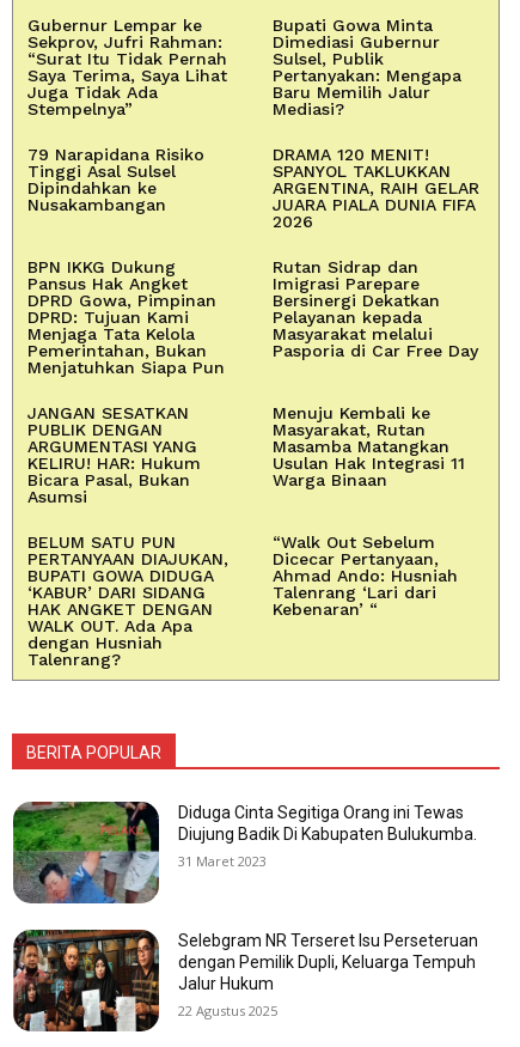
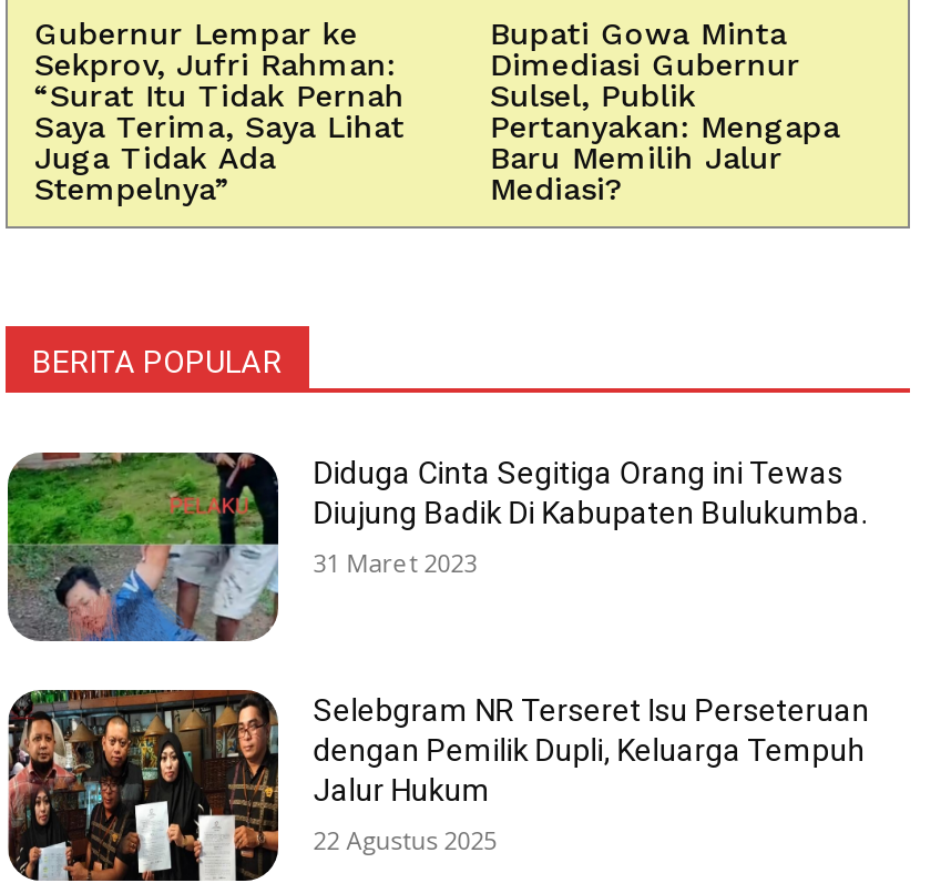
- 79 Narapidana Risiko
- Tinggi Asal Sulsel
- Dipindahkan ke
- Nusakambangan

- DRAMA 120 MENIT!
- SPANYOL TAKLUKKAN
- ARGENTINA, RAIH GELAR
- JUARA PIALA DUNIA FIFA
- 2026
- BPN IKKG Dukung
- Pansus Hak Angket
- DPRD Gowa, Pimpinan
- DPRD: Tujuan Kami
- Menjaga Tata Kelola
- Pemerintahan, Bukan
- Menjatuhkan Siapa Pun

- Rutan Sidrap dan
- Imigrasi Parepare
- Bersinergi Dekatkan
- Pelayanan kepada
- Masyarakat melalui
- Pasporia di Car Free Day
- JANGAN SESATKAN
- PUBLIK DENGAN
- ARGUMENTASI YANG
- KELIRU! HAR: Hukum
- Bicara Pasal, Bukan
- Asumsi

- Menuju Kembali ke
- Masyarakat, Rutan
- Masamba Matangkan
- Usulan Hak Integrasi 11
- Warga Binaan
- BELUM SATU PUN
- PERTANYAAN DIAJUKAN,
- BUPATI GOWA DIDUGA
- ‘KABUR’ DARI SIDANG
- HAK ANGKET DENGAN
- WALK OUT. Ada Apa
- dengan Husniah
- Talenrang?

- “Walk Out Sebelum
- Dicecar Pertanyaan,
- Ahmad Ando: Husniah
- Talenrang ‘Lari dari
- Kebenaran’ “
